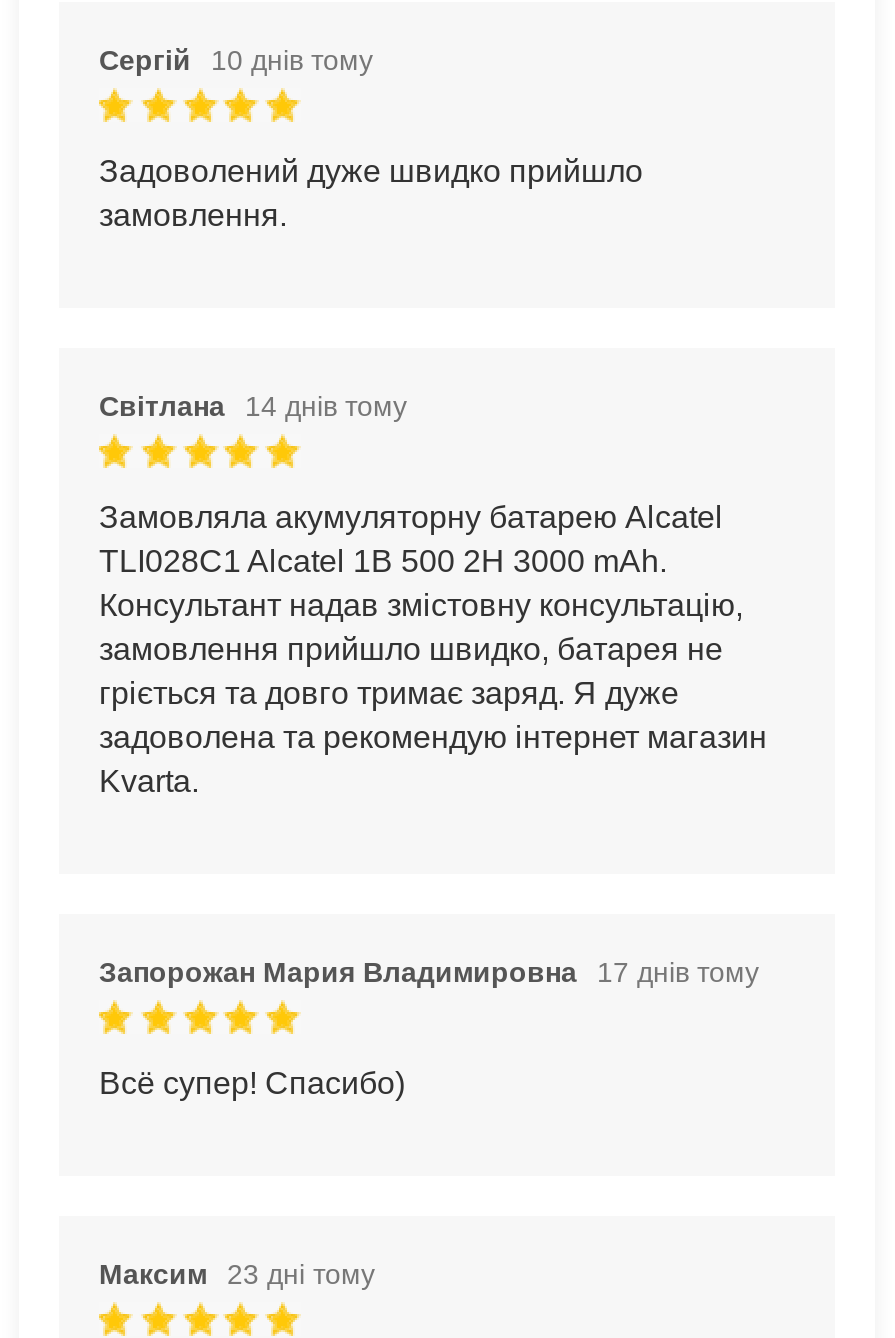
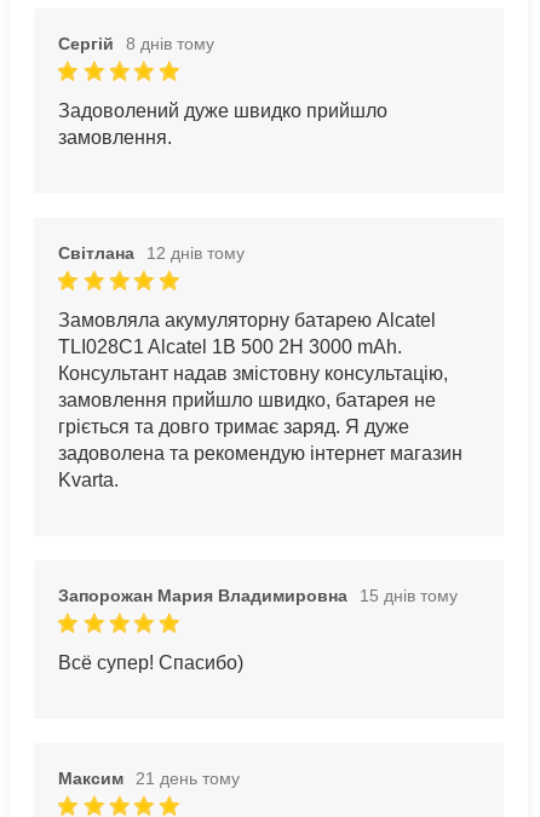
- Сергій 10 днів тому
+ Сергій 8 днів тому

- Світлана 14 днів тому
+ Світлана 12 днів тому

- Запорожан Мария Владимировна 17 днів тому
+ Запорожан Мария Владимировна 15 днів тому

- Максим 23 дні тому
+ Максим 21 день тому
